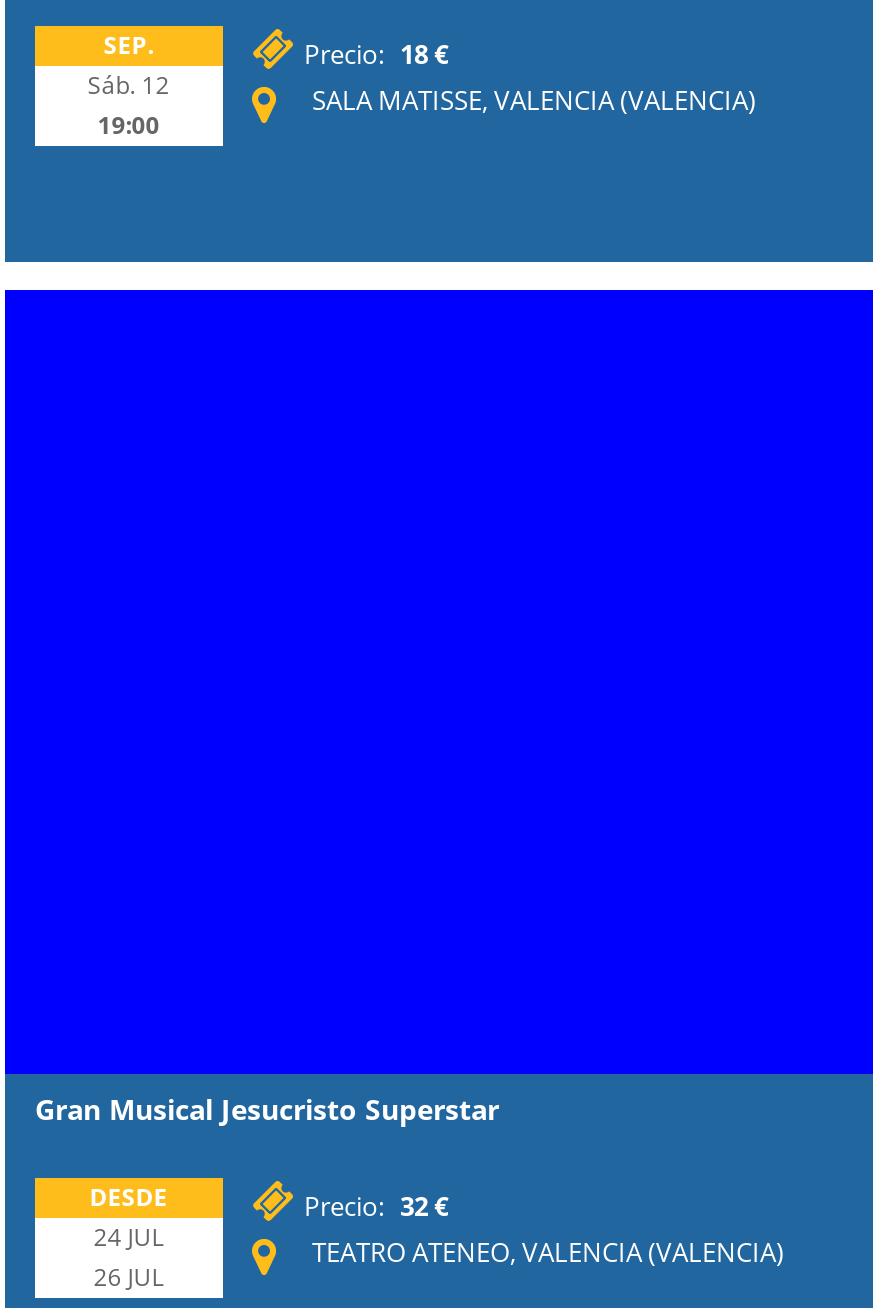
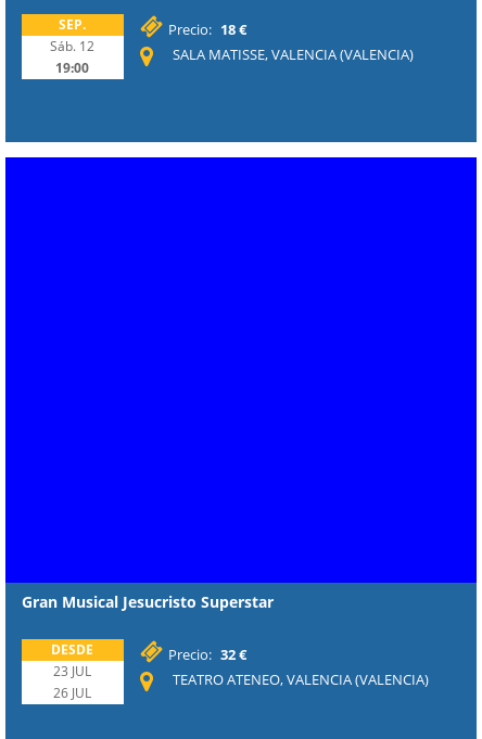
- 24 JUL
+ 23 JUL
